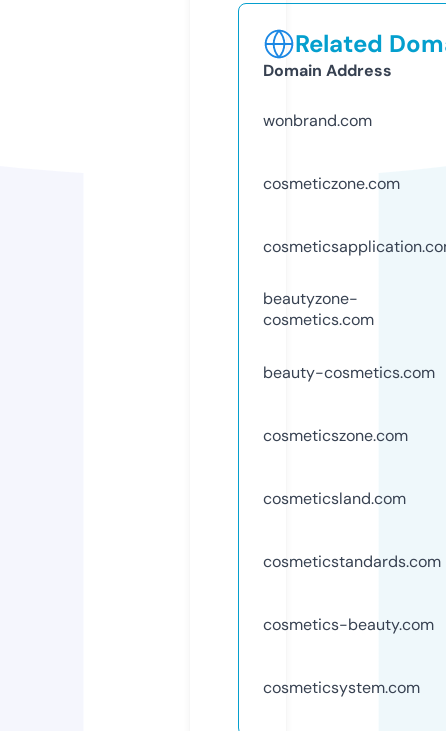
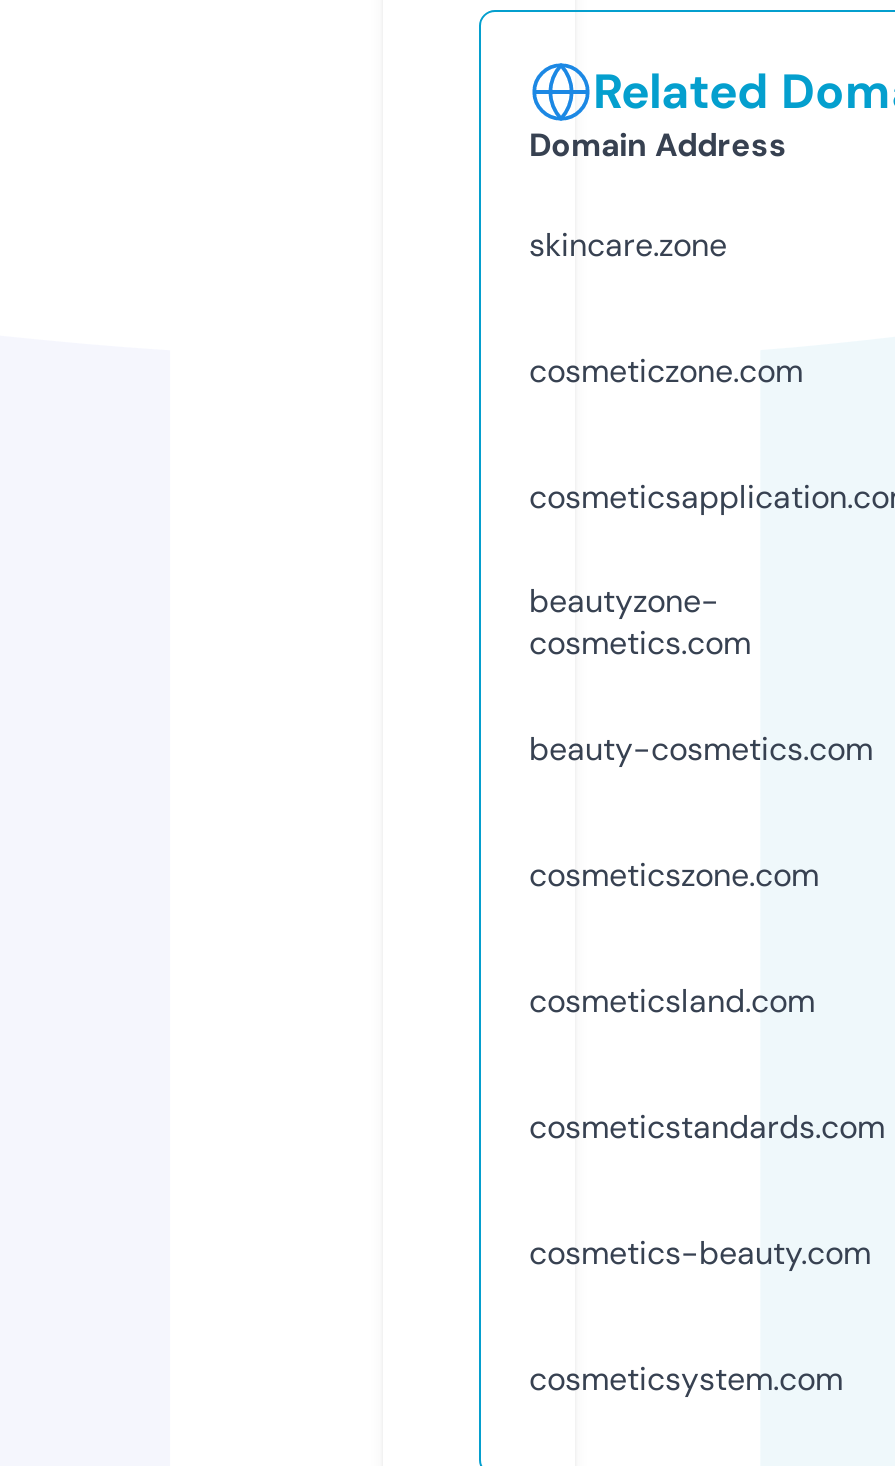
- wonbrand.com
+ skincare.zone
